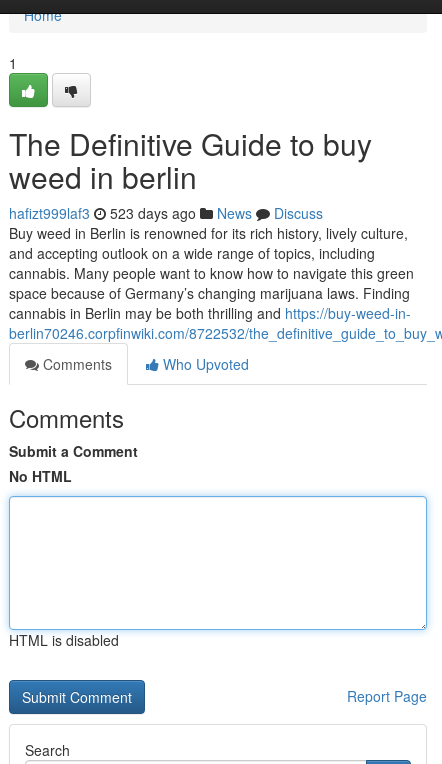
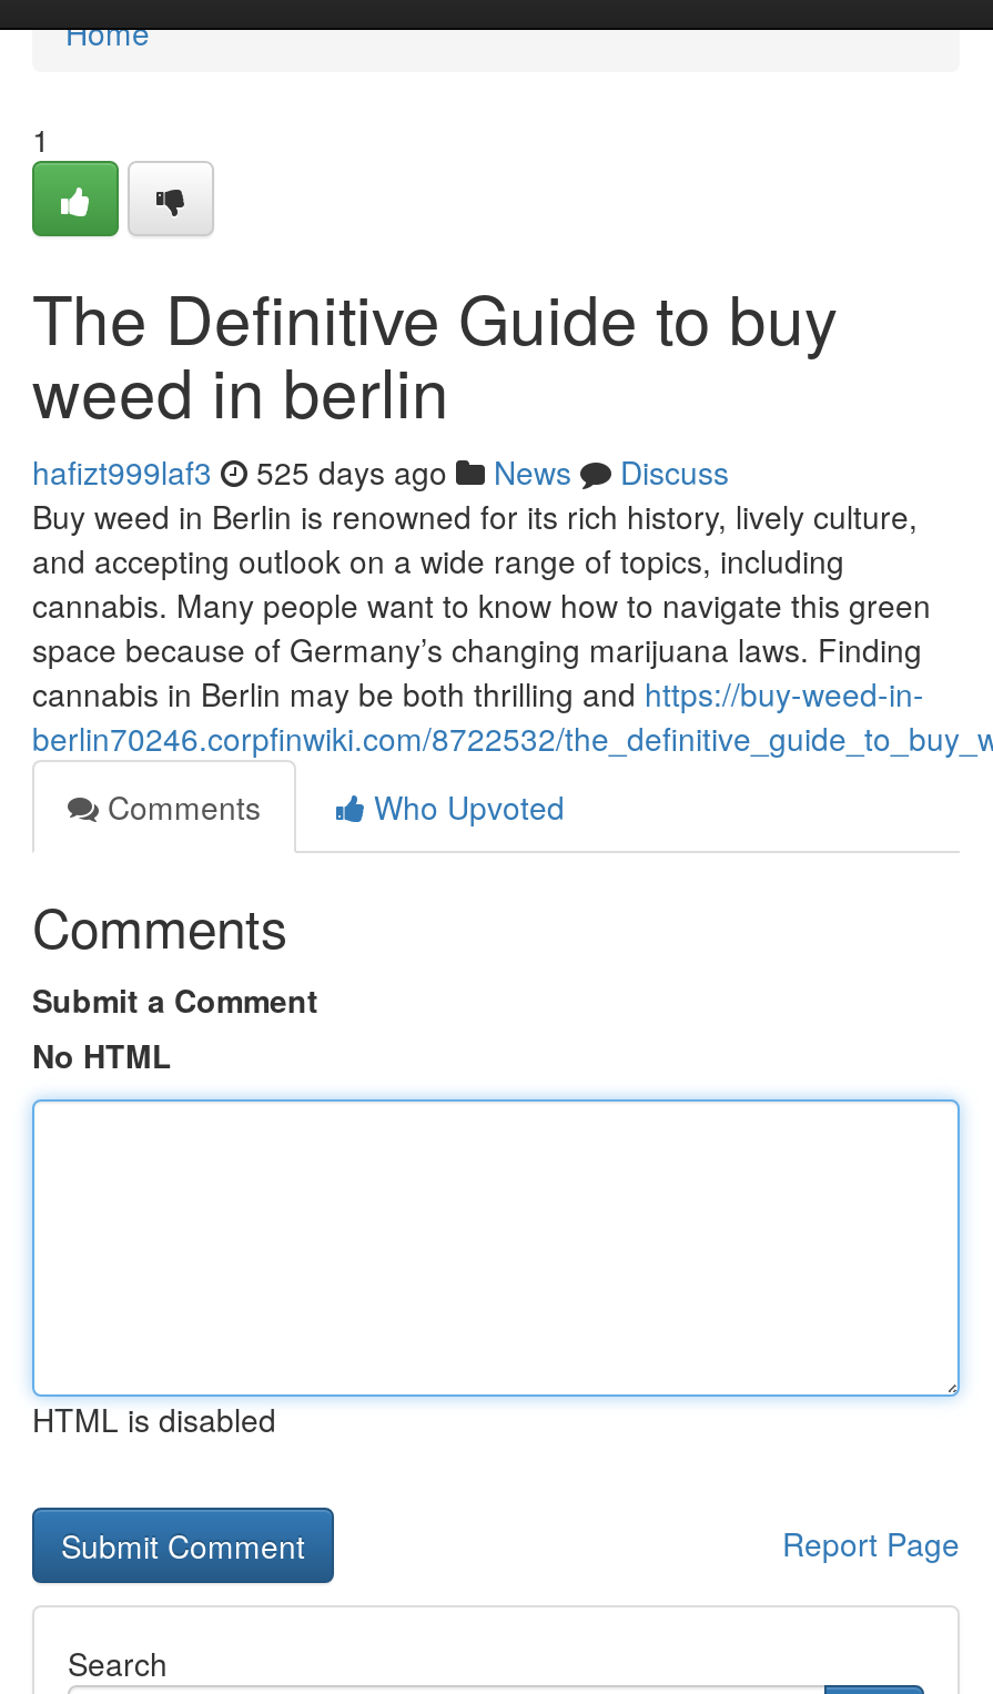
- hafizt999laf3 523 days ago News Discuss
+ hafizt999laf3 525 days ago News Discuss
